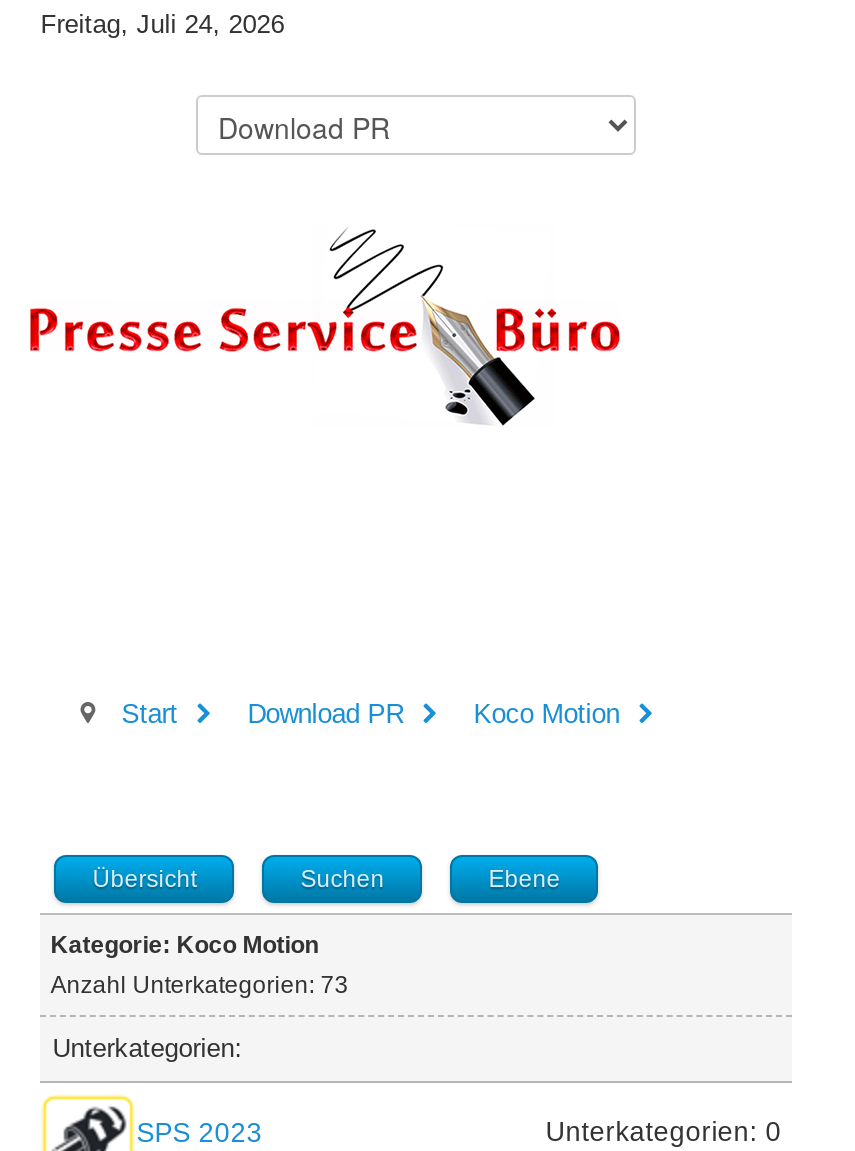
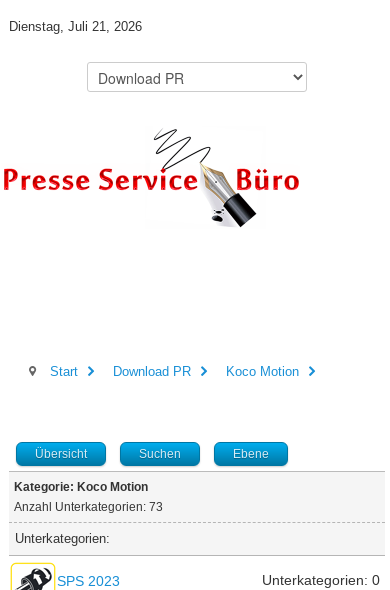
- Freitag, Juli 24, 2026
+ Dienstag, Juli 21, 2026
